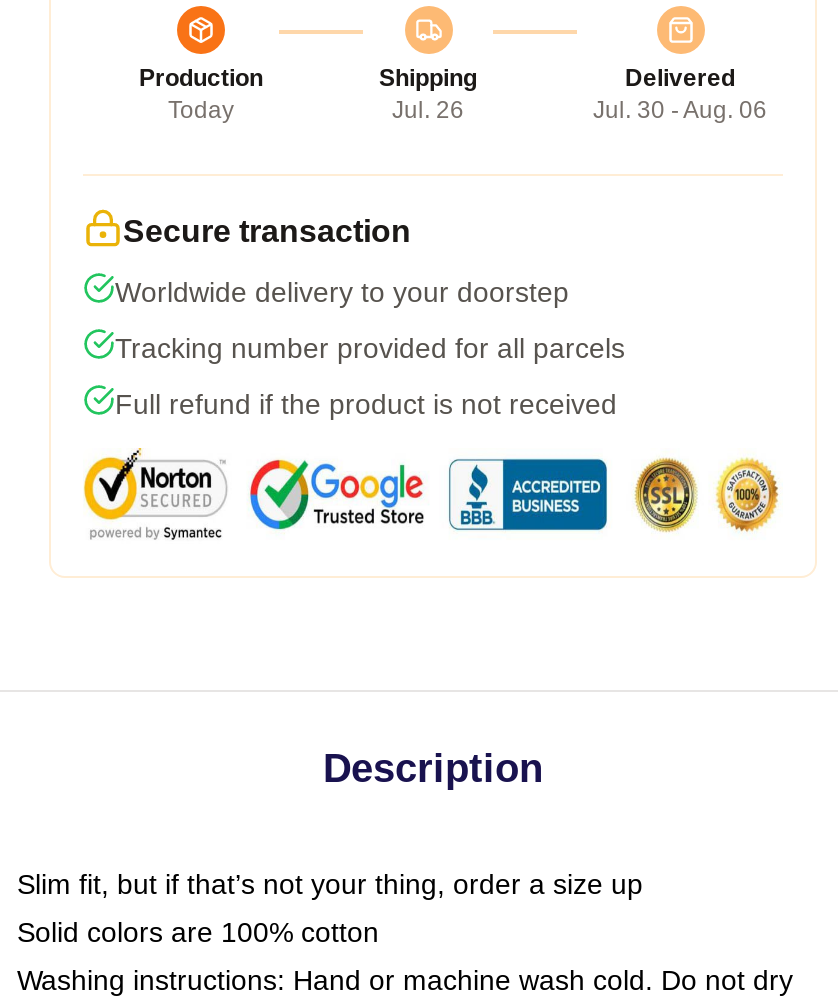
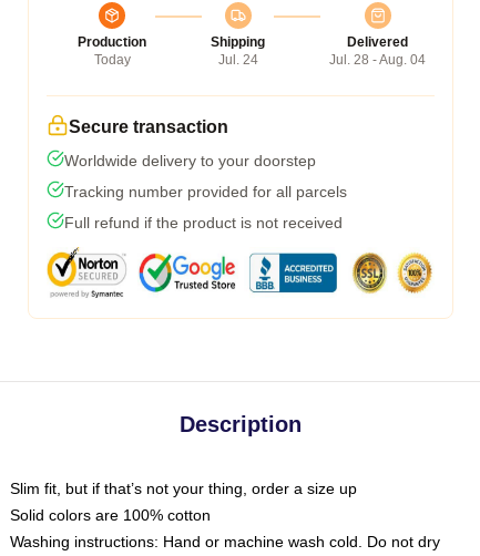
- Jul. 26
+ Jul. 24

- Jul. 30 - Aug. 06
+ Jul. 28 - Aug. 04
